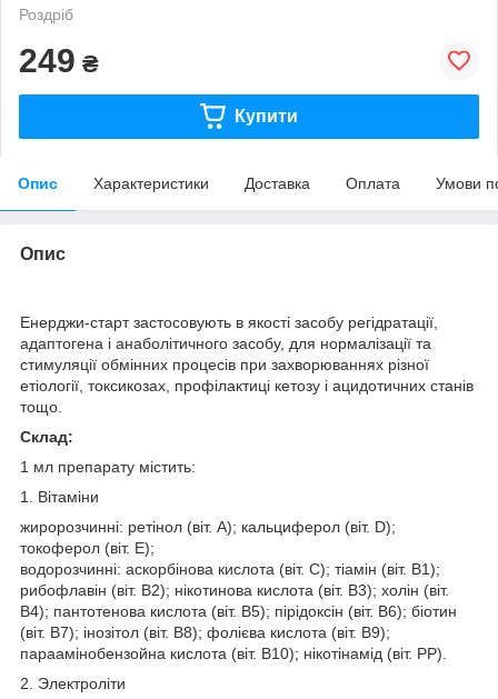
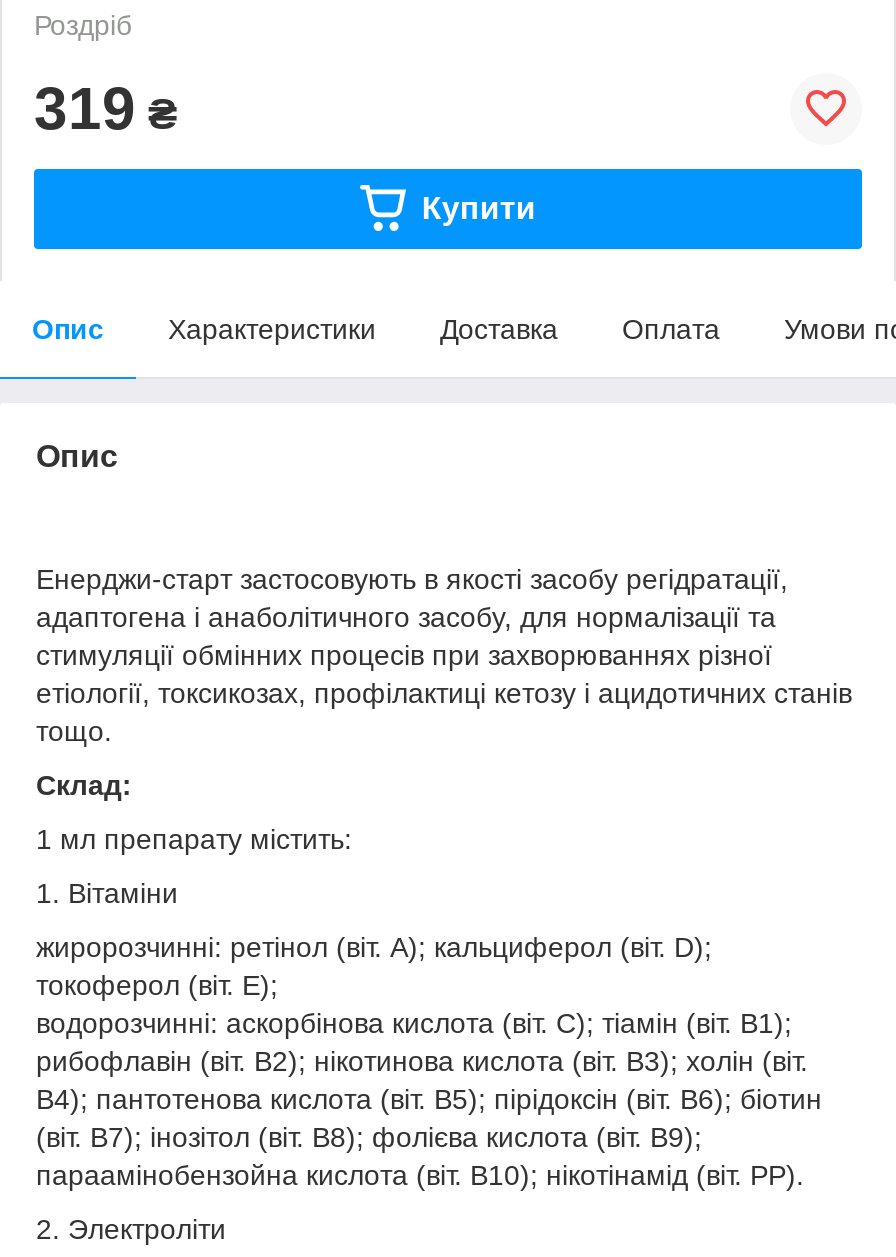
- 249 ₴
+ 319 ₴
